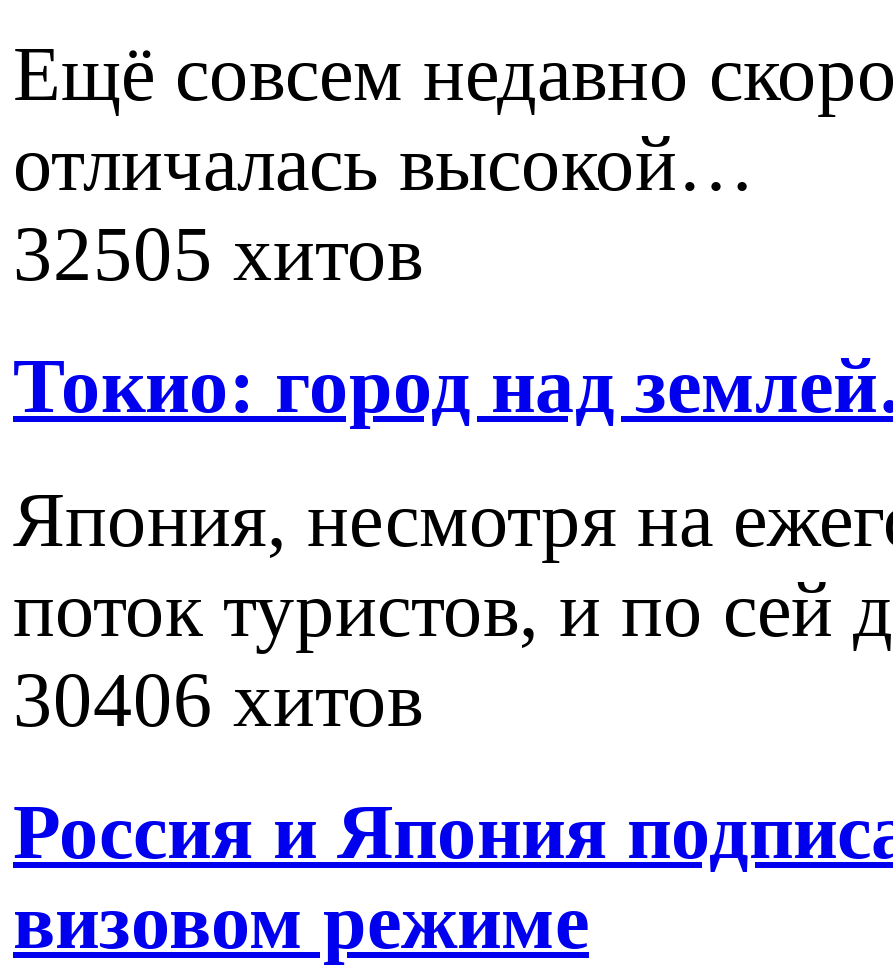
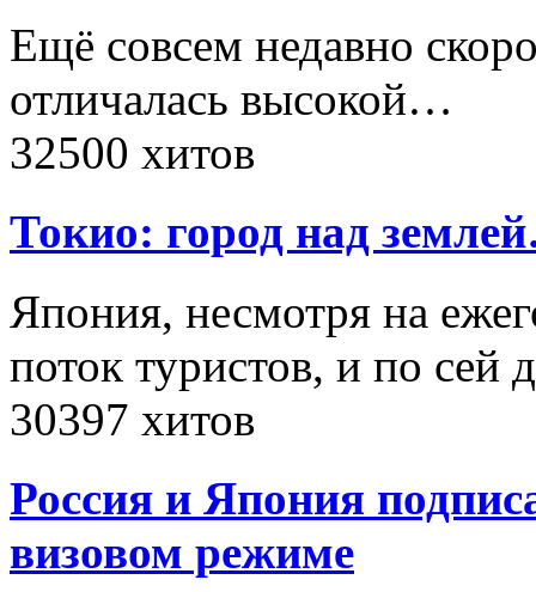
- 32505 хитов
+ 32500 хитов

- 30406 хитов
+ 30397 хитов
